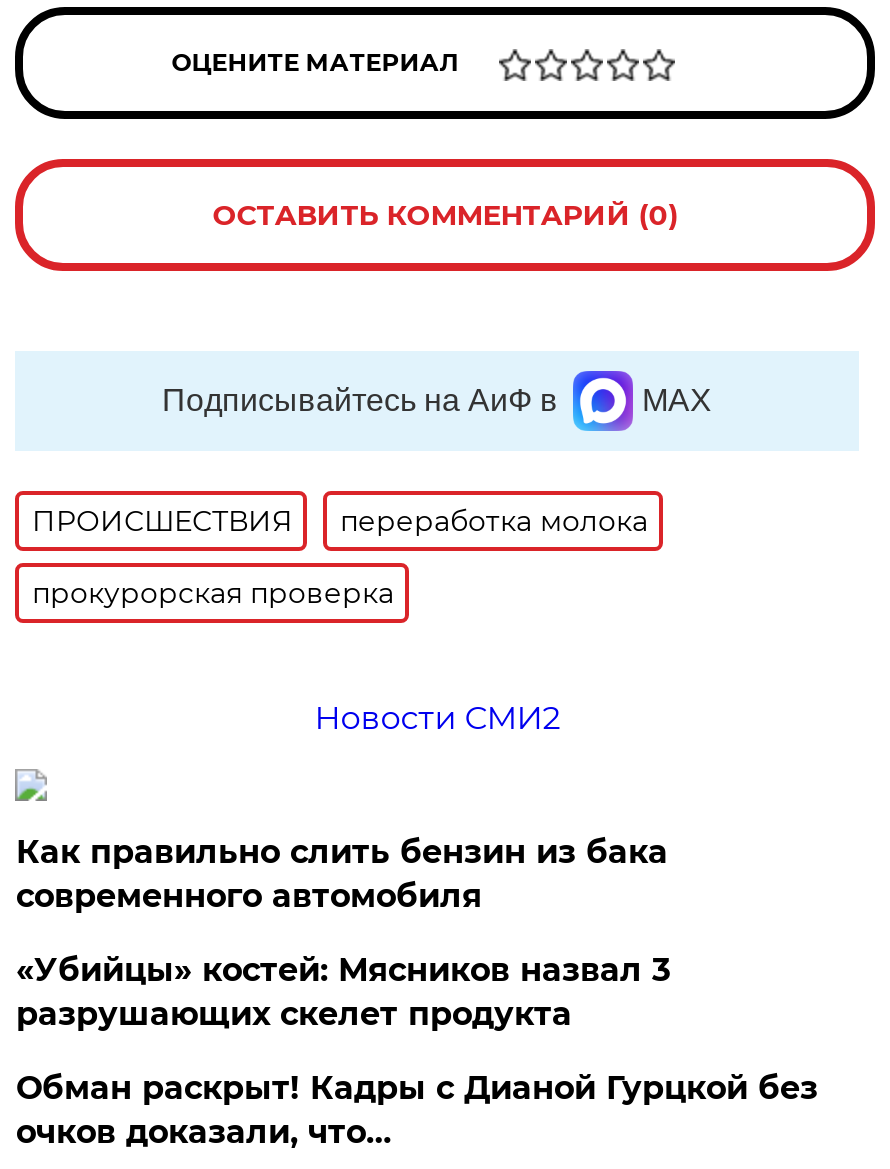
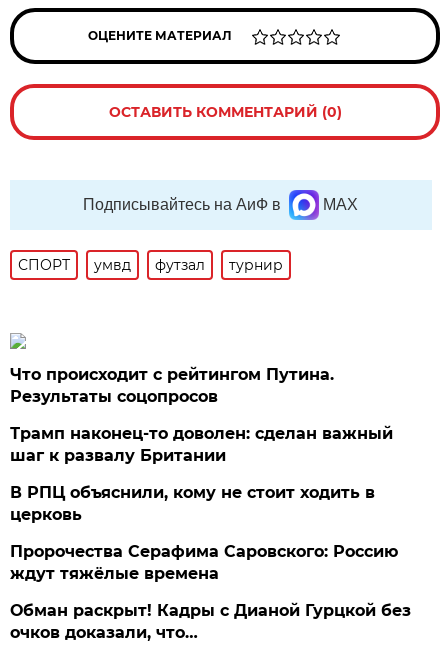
- ПРОИСШЕСТВИЯ
- переработка молока
+ СПОРТ
+ умвд
+ футзал
+ турнир

- прокурорская проверка
+ Что происходит с рейтингом Путина.
+ Результаты соцопросов

- Новости СМИ2
+ Трамп наконец-то доволен: сделан важный
+ шаг к развалу Британии

- Как правильно слить бензин из бака
- современного автомобиля
+ В РПЦ объяснили, кому не стоит ходить в
+ церковь

- «Убийцы» костей: Мясников назвал 3
- разрушающих скелет продукта
+ Пророчества Серафима Саровского: Россию
+ ждут тяжёлые времена
